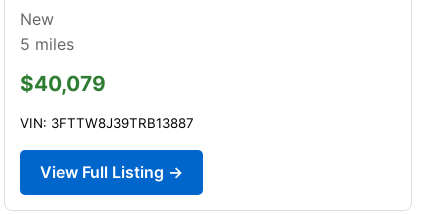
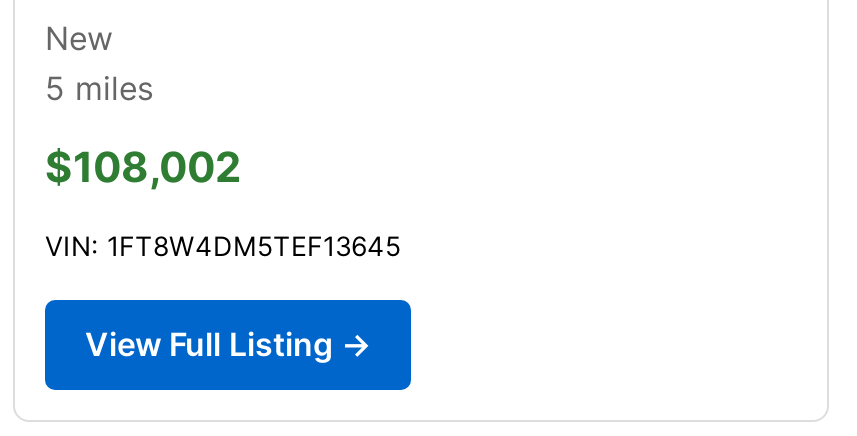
- $40,079
+ $108,002

- VIN: 3FTTW8J39TRB13887
+ VIN: 1FT8W4DM5TEF13645
